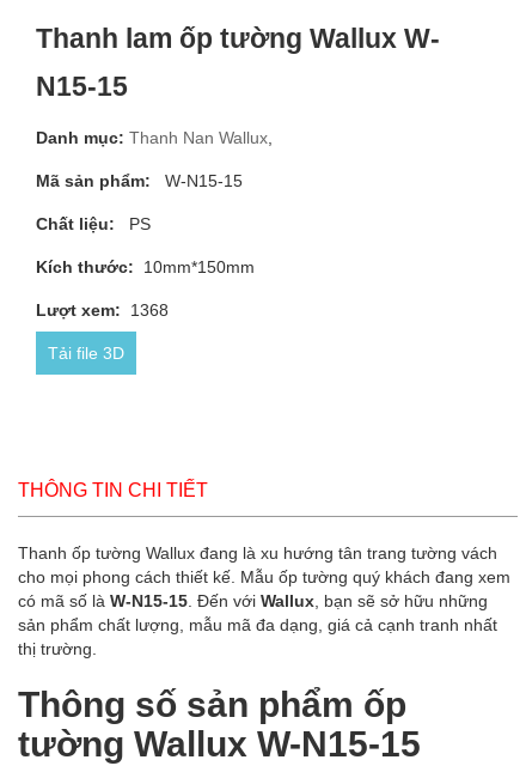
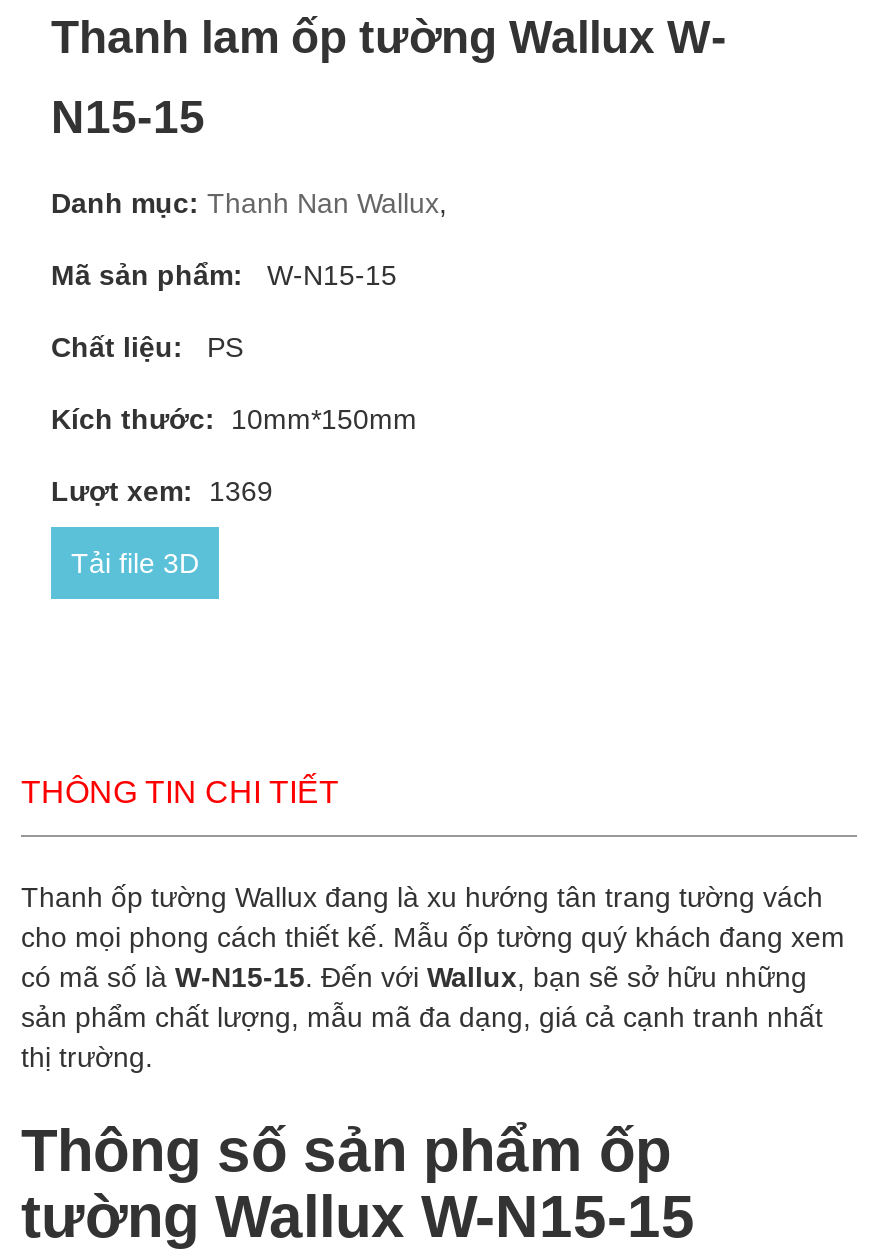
- Lượt xem: 1368
+ Lượt xem: 1369
